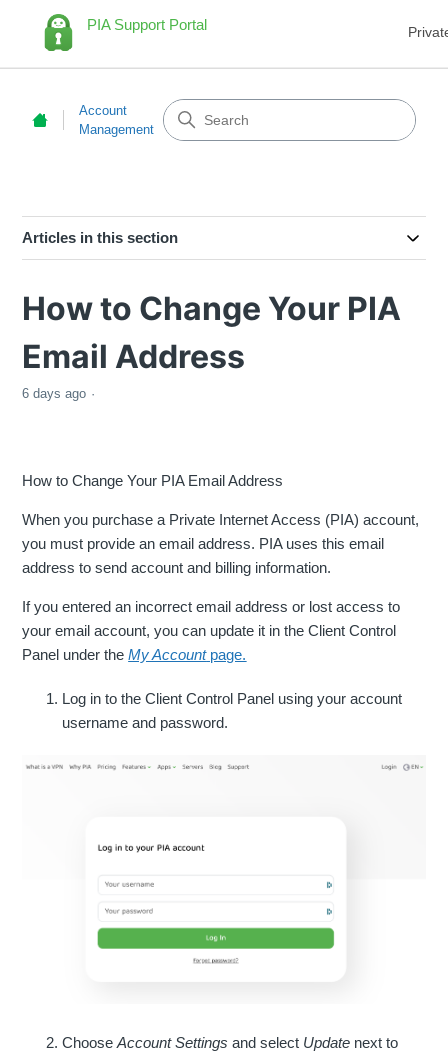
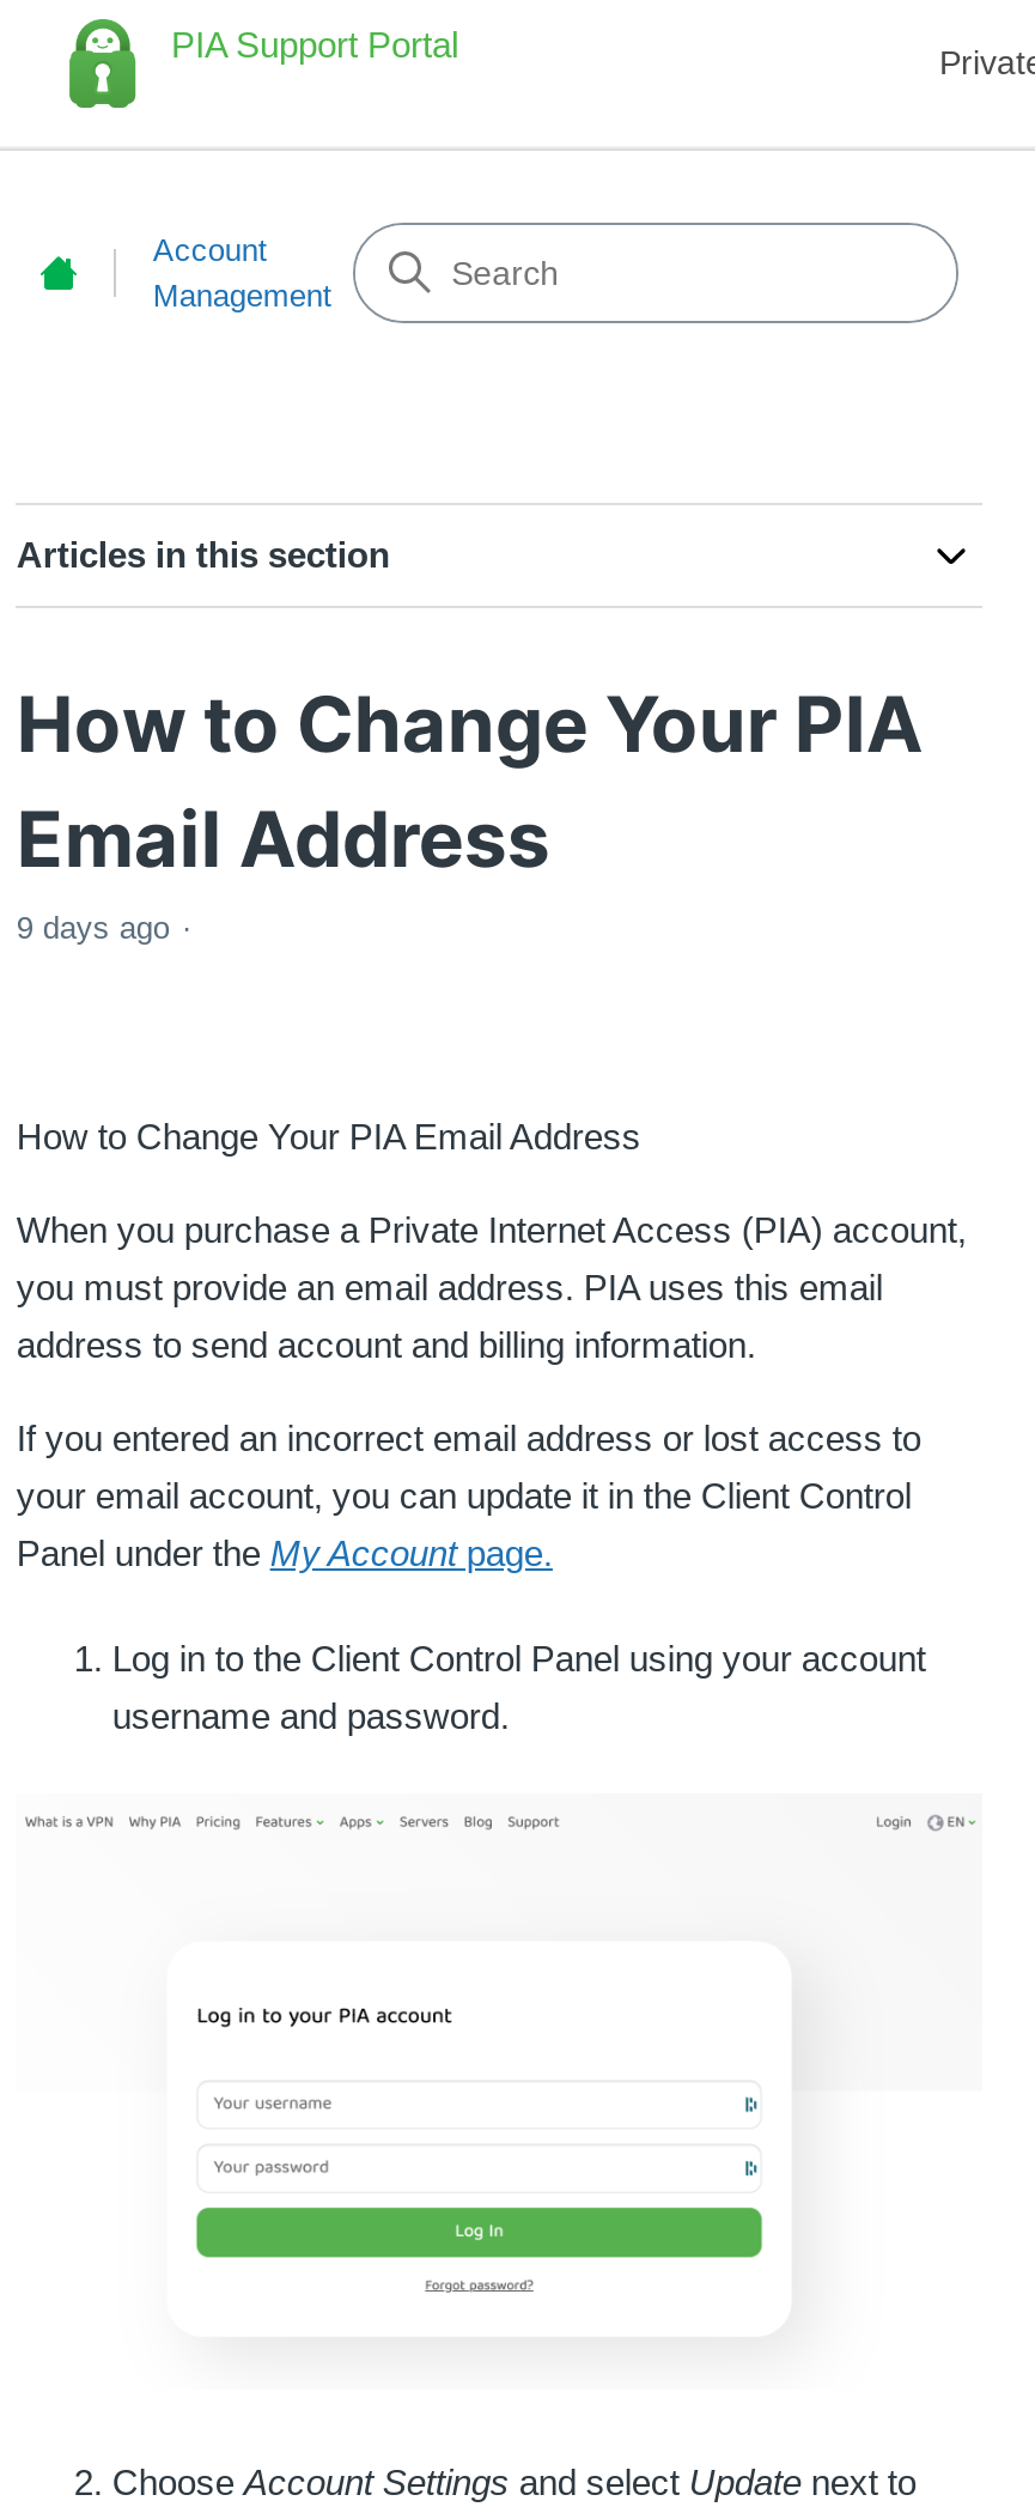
- 6 days ago
+ 9 days ago
